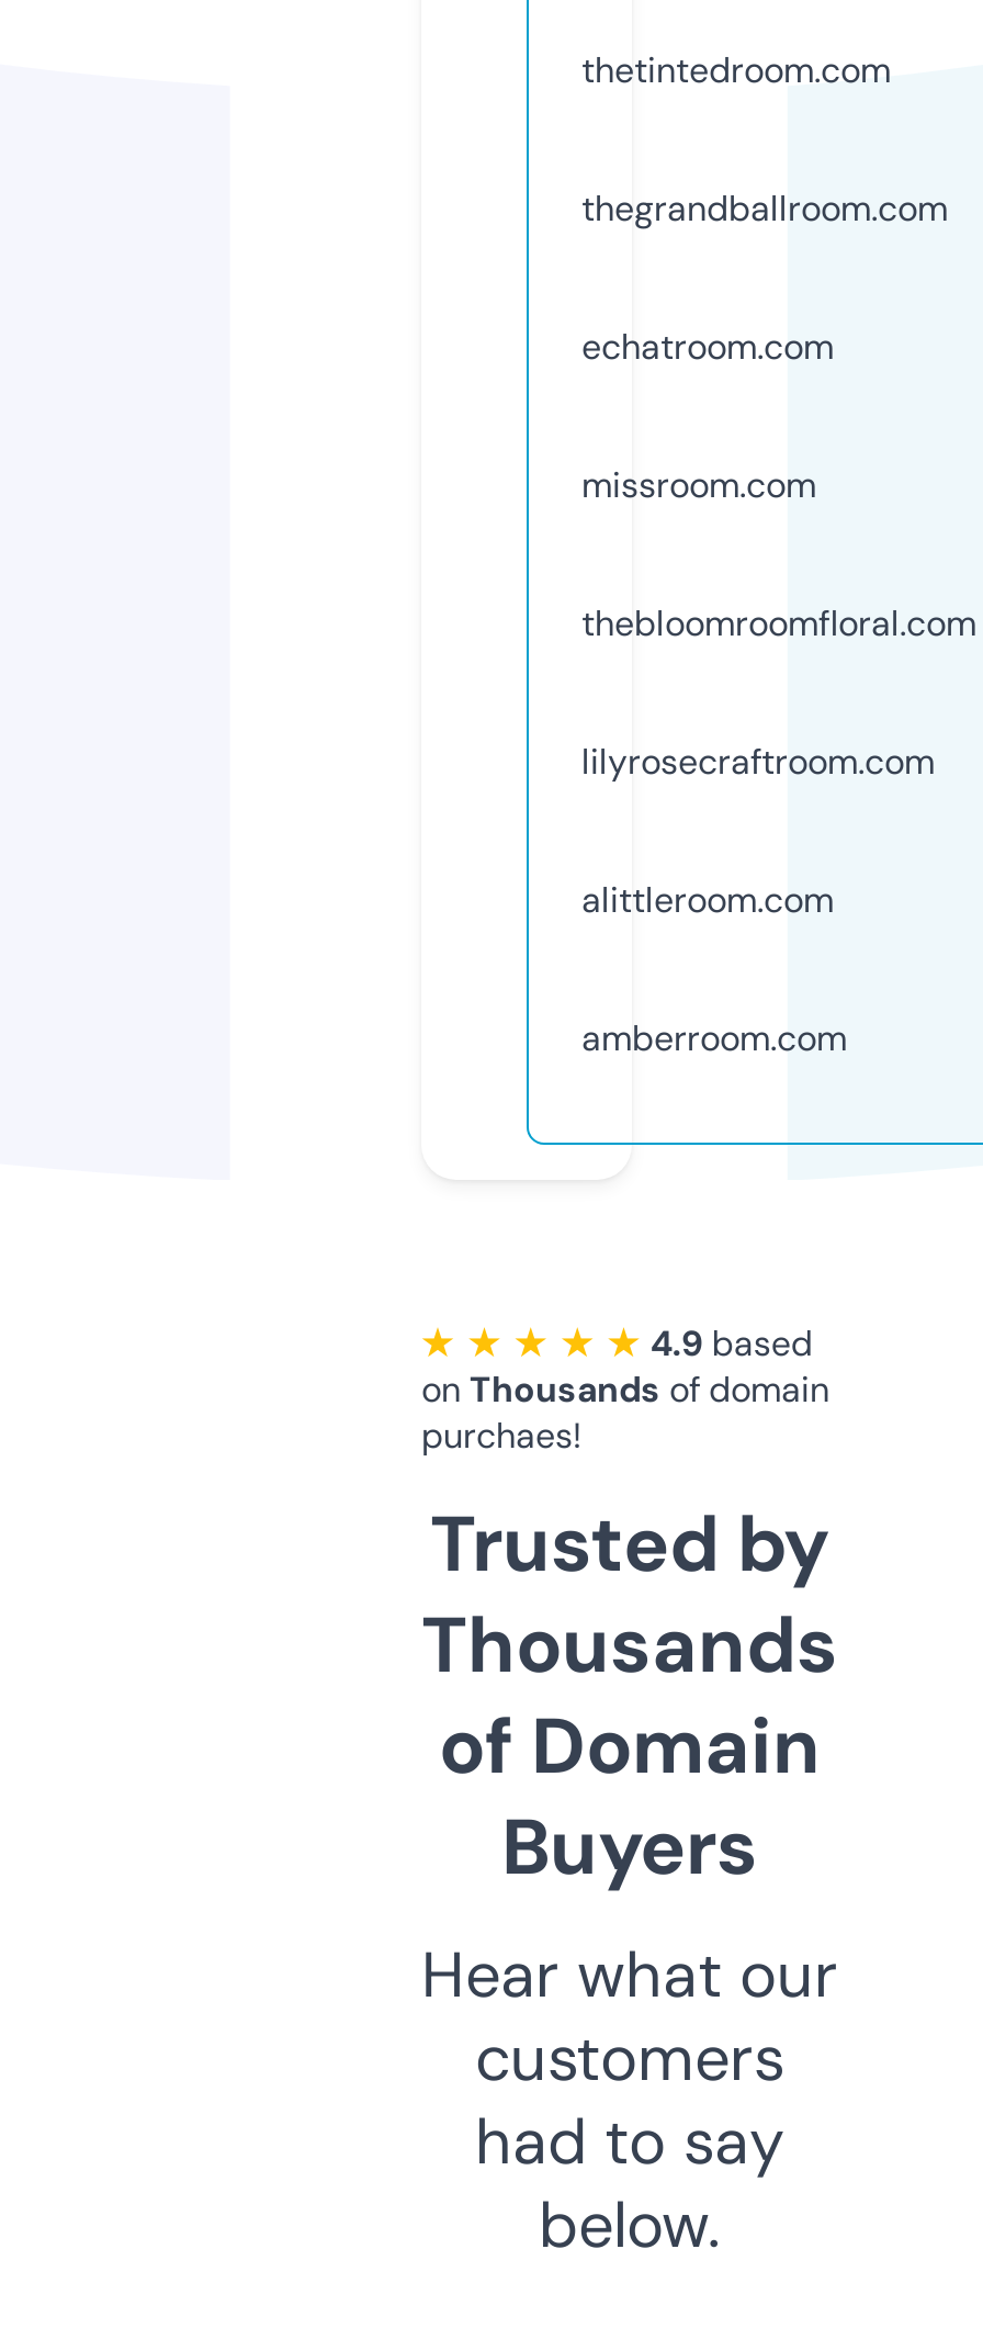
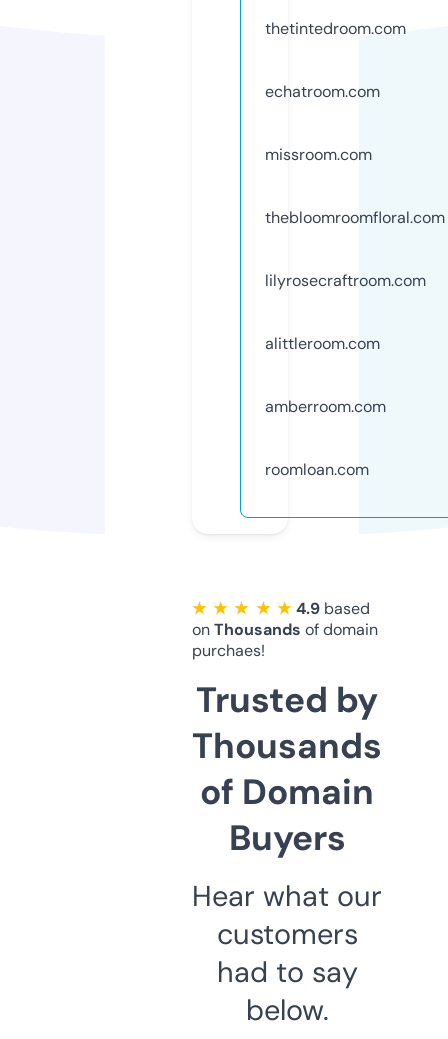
- thegrandballroom.com

moved up: echatroom.com | missroom.com | thebloomroomfloral.com | lilyrosecraftroom.com | alittleroom.com | amberroom.com

+ roomloan.com
